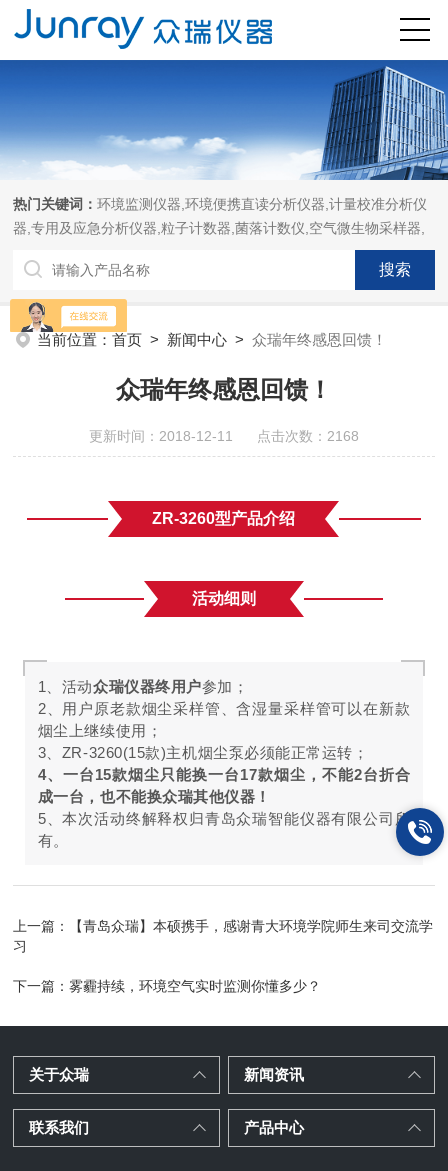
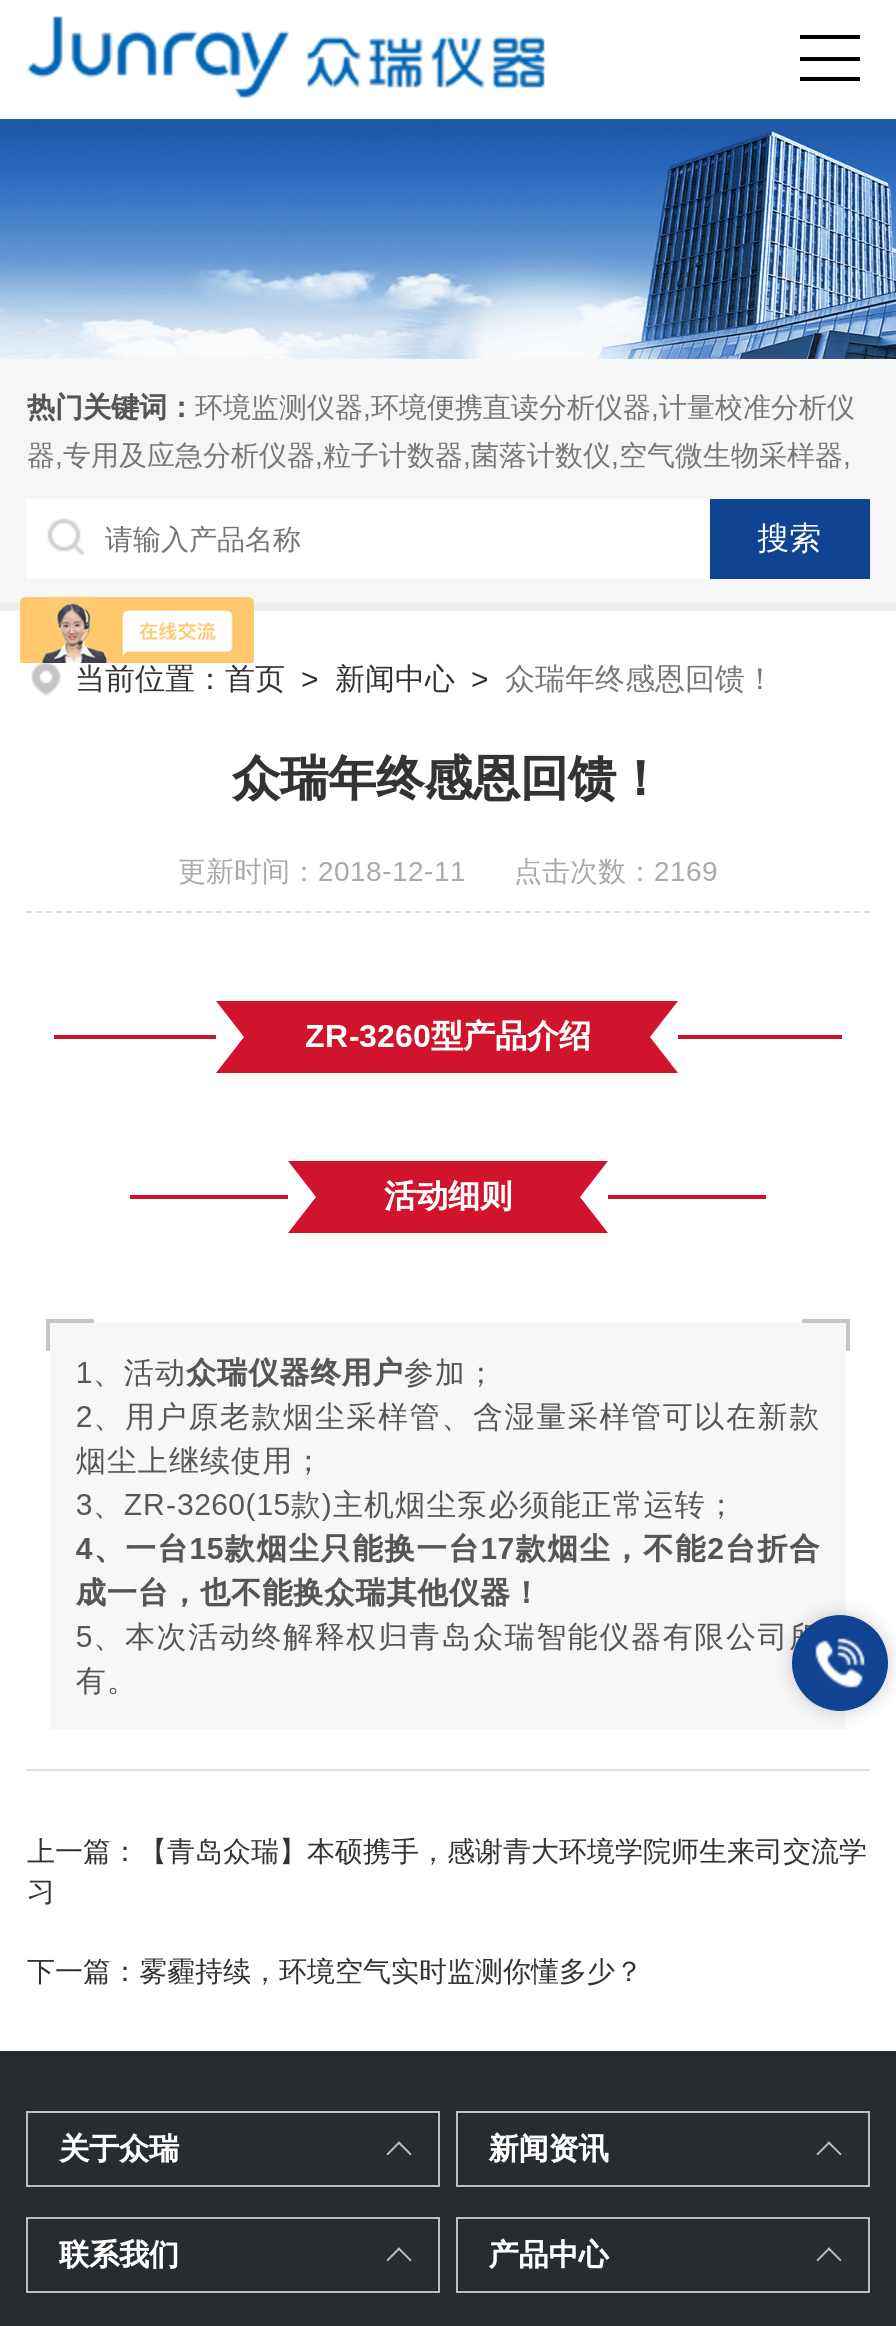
- 更新时间：2018-12-11 点击次数：2168
+ 更新时间：2018-12-11 点击次数：2169
